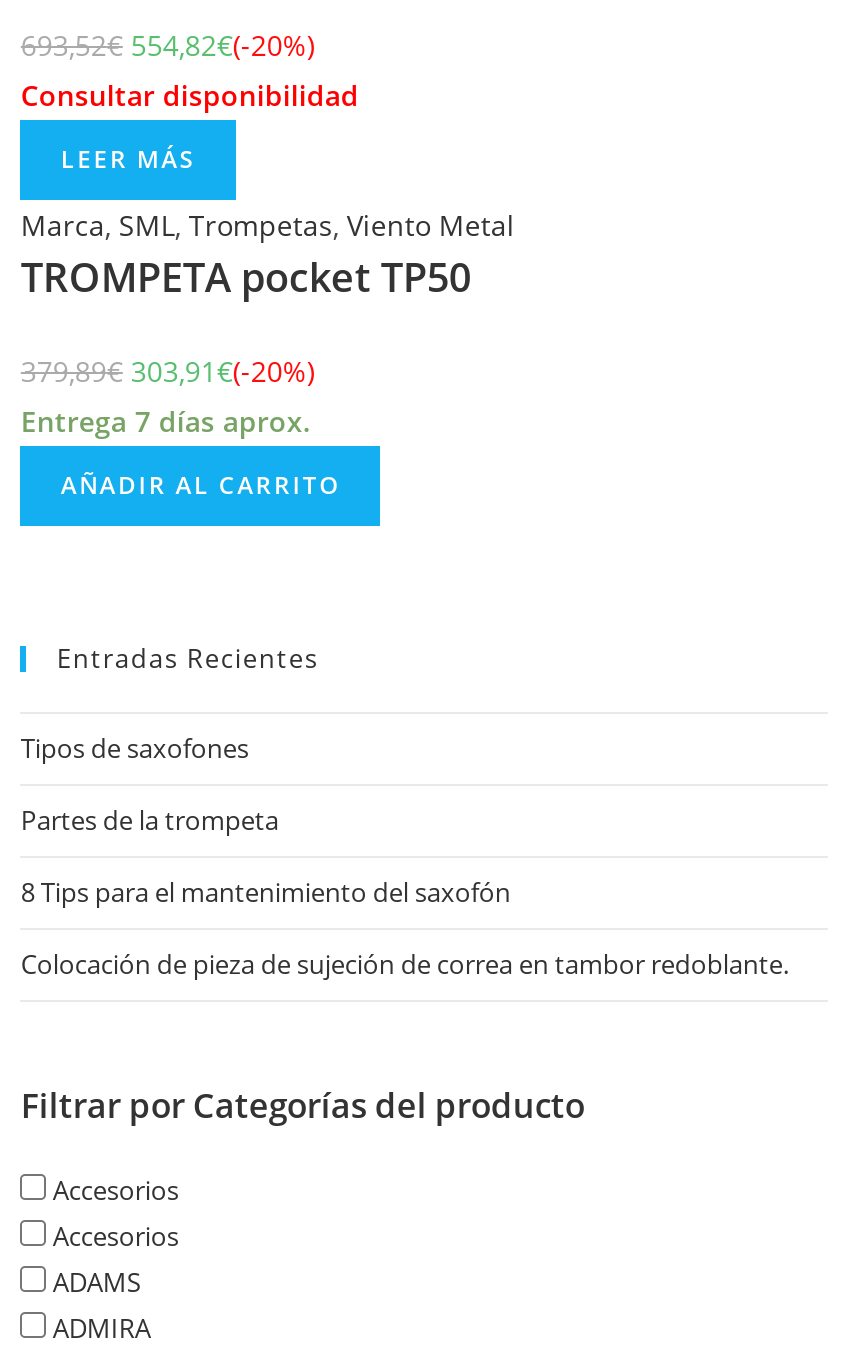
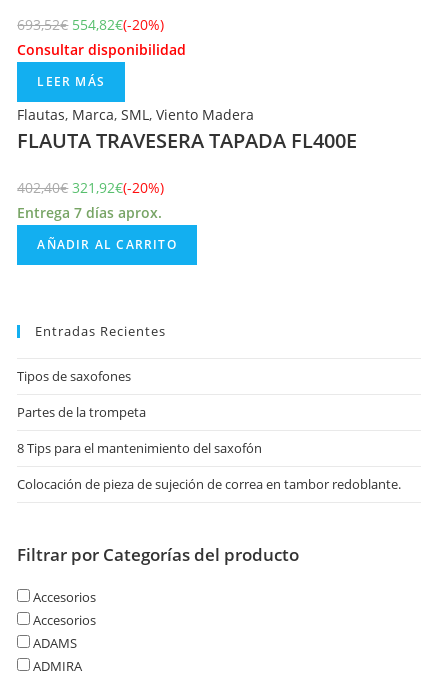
- Marca, SML, Trompetas, Viento Metal
- TROMPETA pocket TP50
+ Flautas, Marca, SML, Viento Madera
+ FLAUTA TRAVESERA TAPADA FL400E

- 379,89€ 303,91 €(-20%)
+ 402,40€ 321,92 €(-20%)
